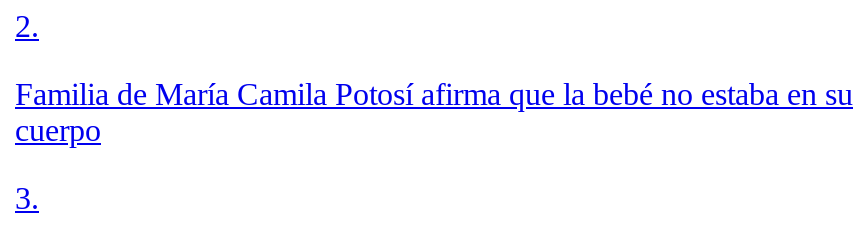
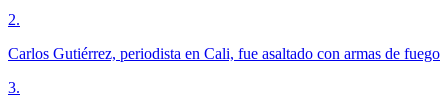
- Familia de María Camila Potosí afirma que la bebé no estaba en su
- cuerpo
+ Carlos Gutiérrez, periodista en Cali, fue asaltado con armas de fuego
